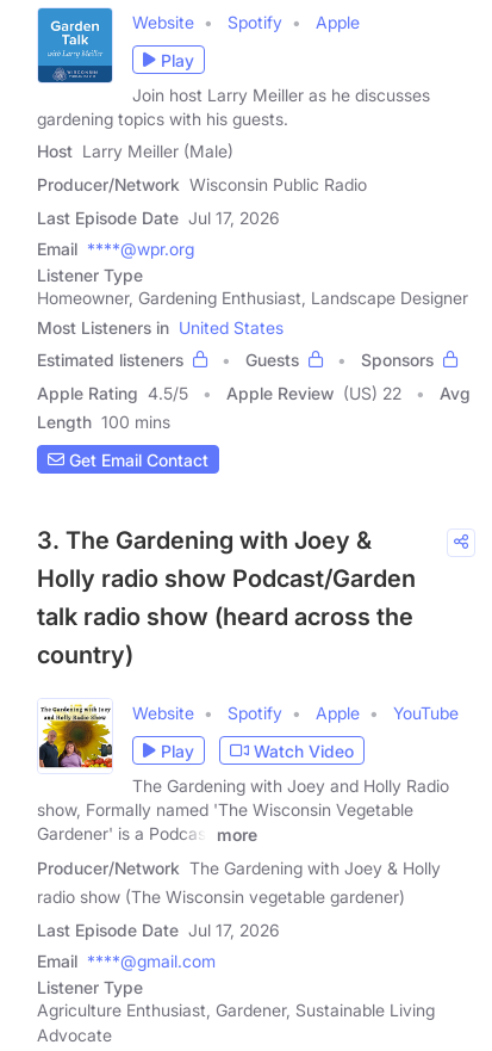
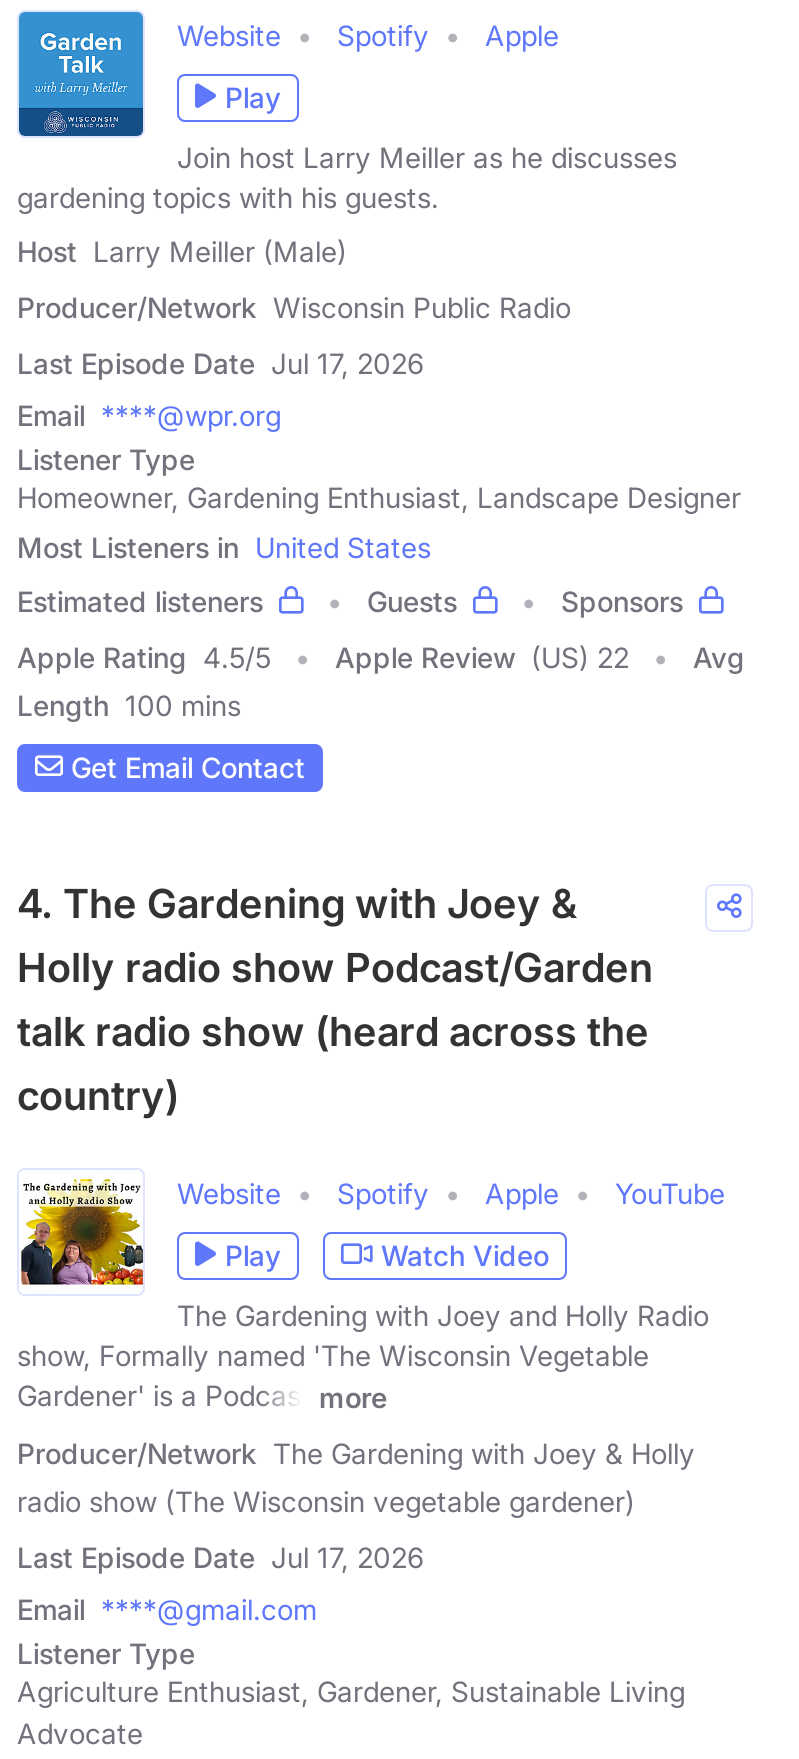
- 3. The Gardening with Joey &
+ 4. The Gardening with Joey &
